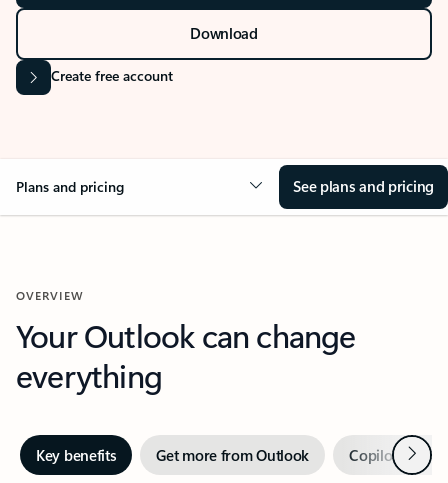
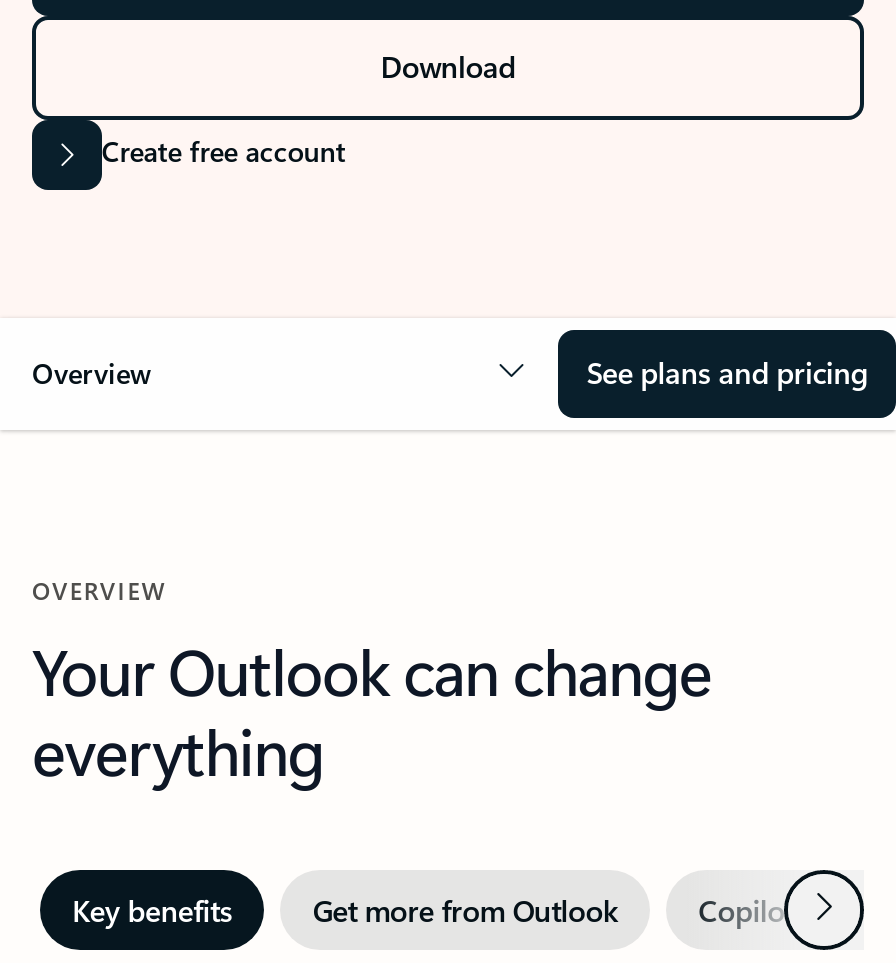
- Plans and pricing
+ Overview
